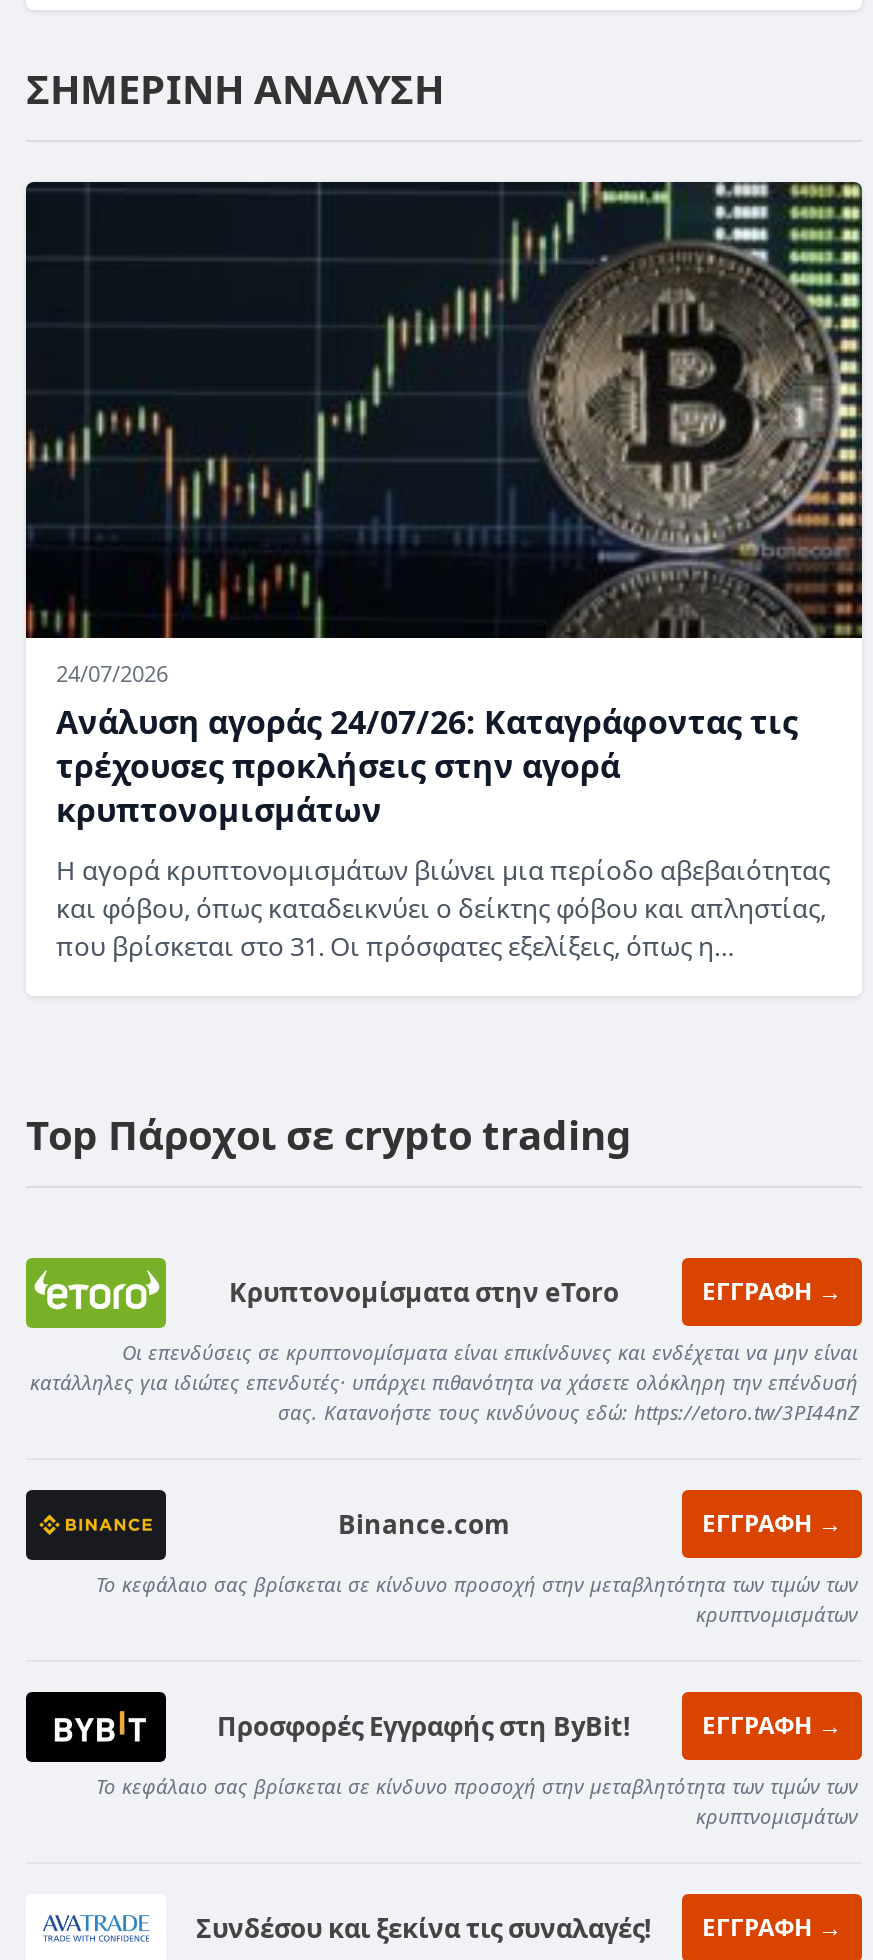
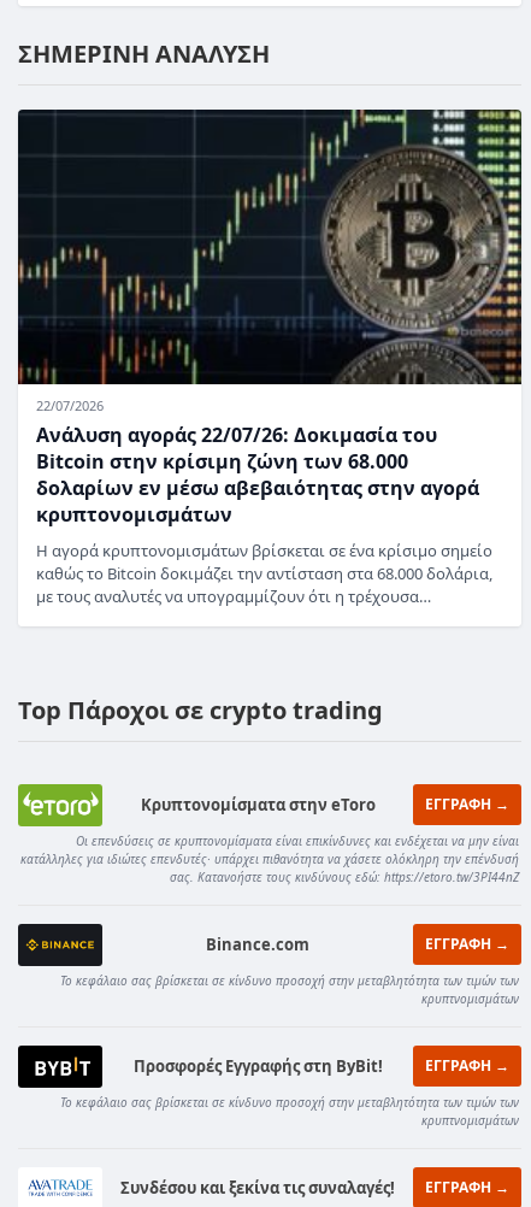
- 24/07/2026
- Ανάλυση αγοράς 24/07/26: Καταγράφοντας τις
- τρέχουσες προκλήσεις στην αγορά
+ 22/07/2026
+ Ανάλυση αγοράς 22/07/26: Δοκιμασία του
+ Bitcoin στην κρίσιμη ζώνη των 68.000
+ δολαρίων εν μέσω αβεβαιότητας στην αγορά

- Η αγορά κρυπτονομισμάτων βιώνει μια περίοδο αβεβαιότητας
- και φόβου, όπως καταδεικνύει ο δείκτης φόβου και απληστίας,
- που βρίσκεται στο 31. Οι πρόσφατες εξελίξεις, όπως η…
+ Η αγορά κρυπτονομισμάτων βρίσκεται σε ένα κρίσιμο σημείο
+ καθώς το Bitcoin δοκιμάζει την αντίσταση στα 68.000 δολάρια,
+ με τους αναλυτές να υπογραμμίζουν ότι η τρέχουσα…
